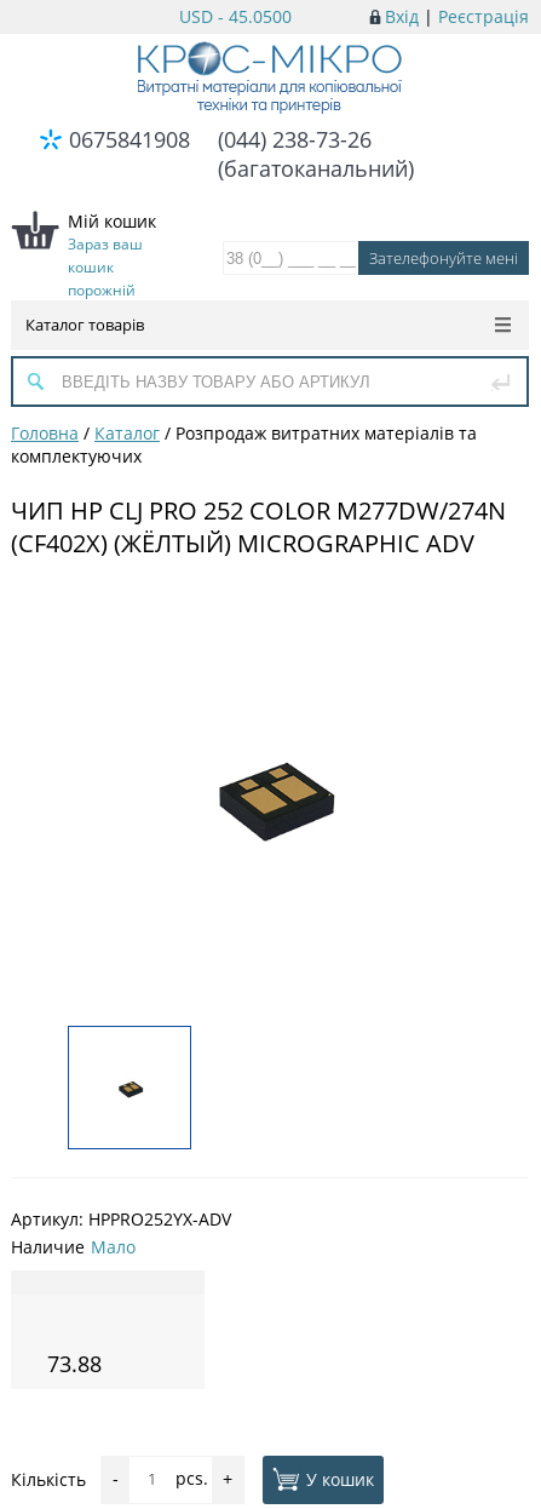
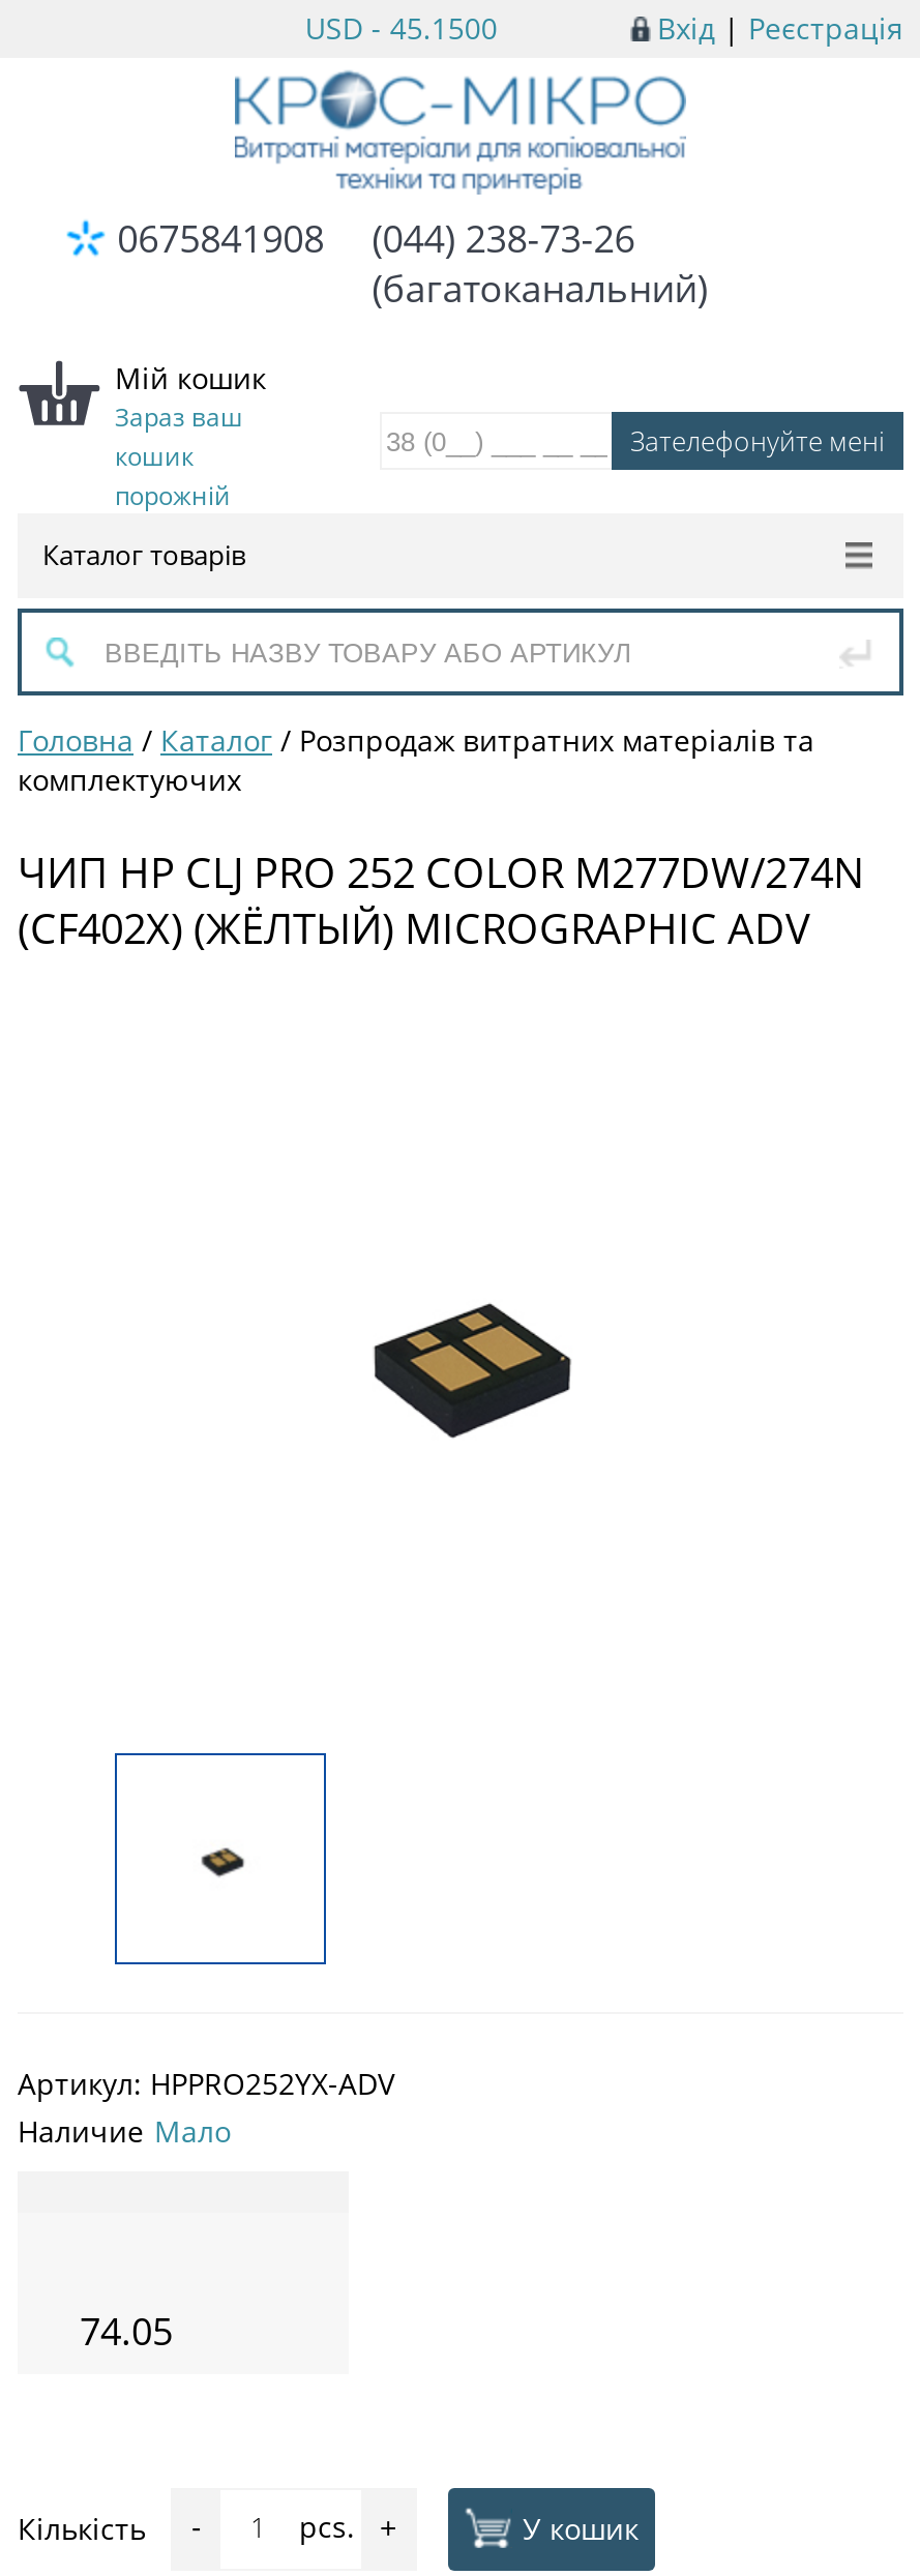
- USD - 45.0500
+ USD - 45.1500

- 73.88
+ 74.05
